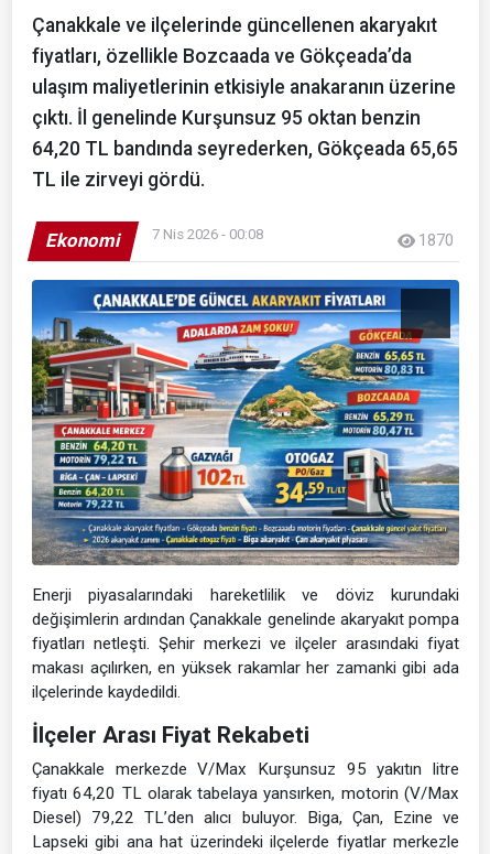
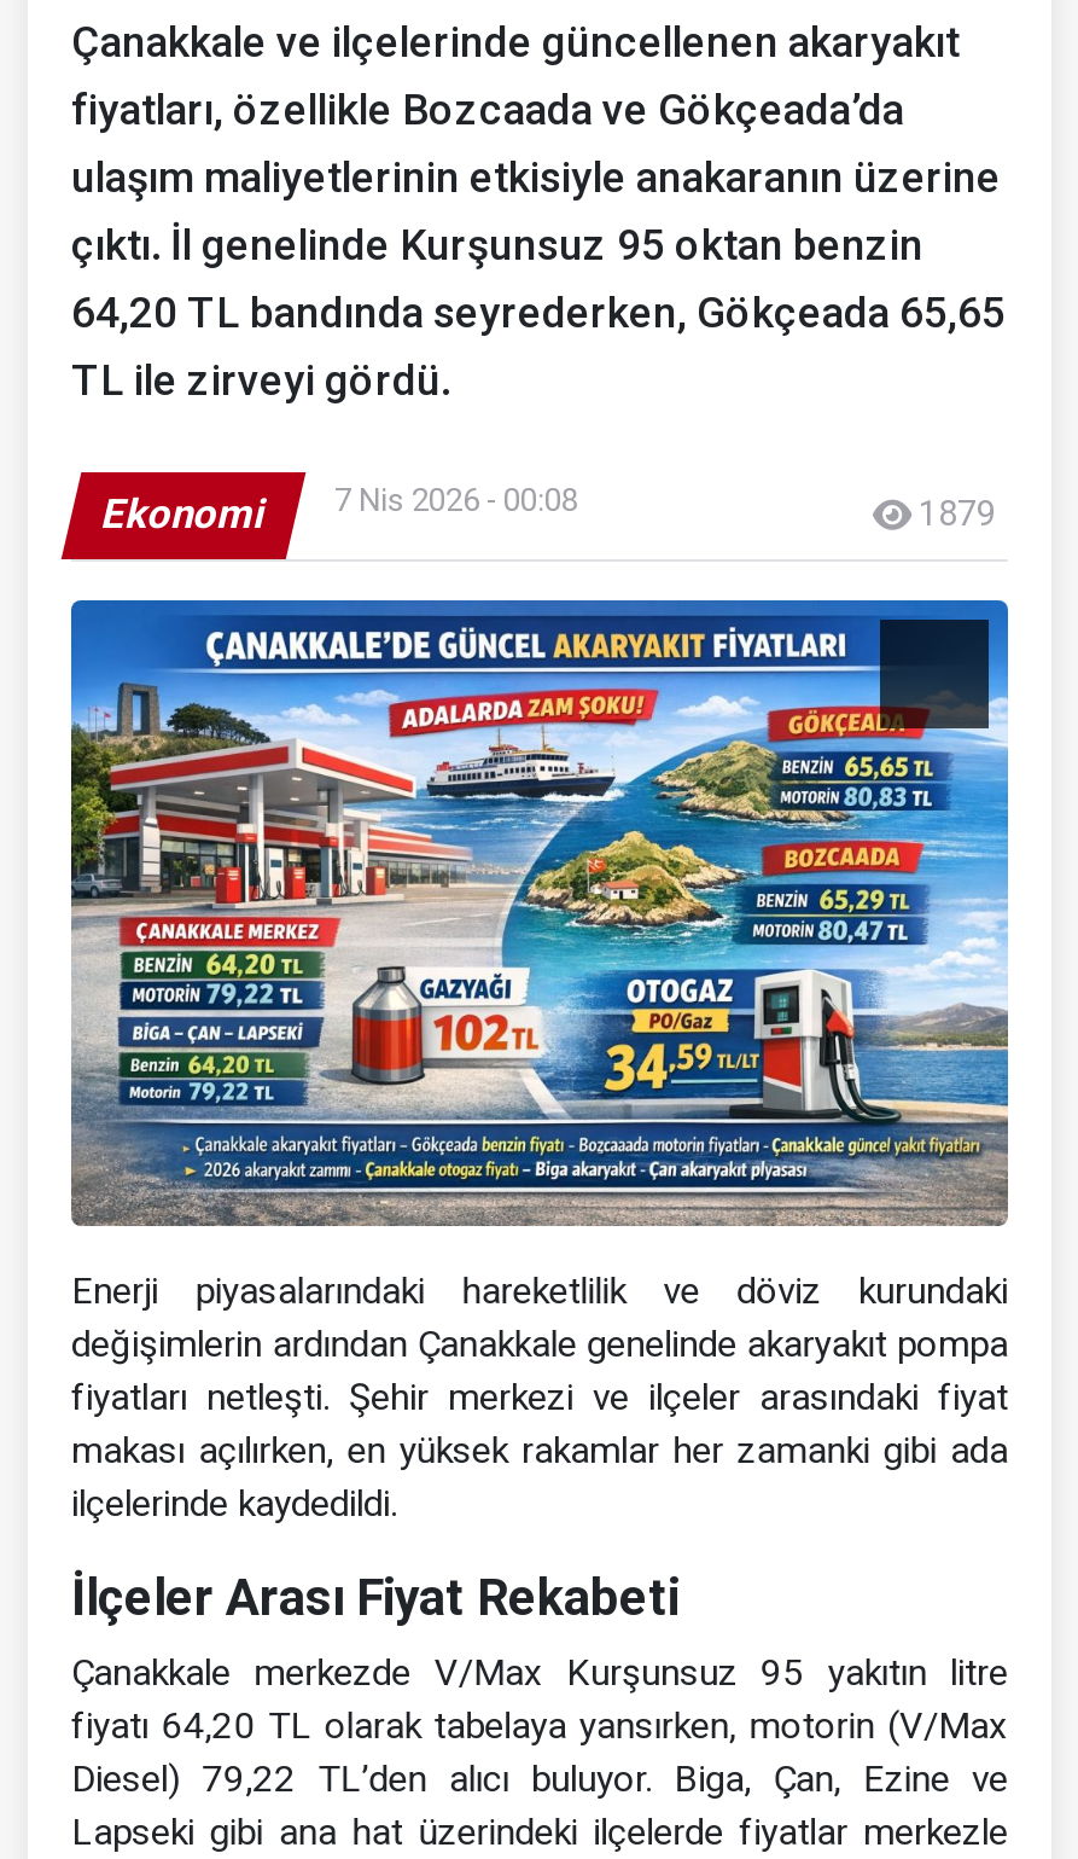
- 1870
+ 1879
